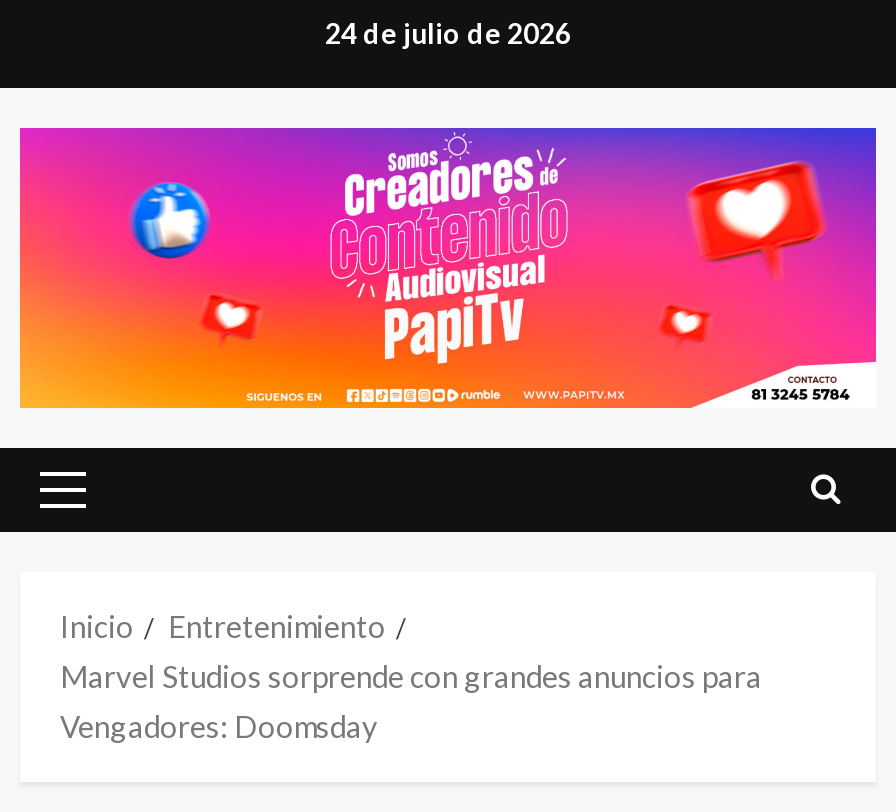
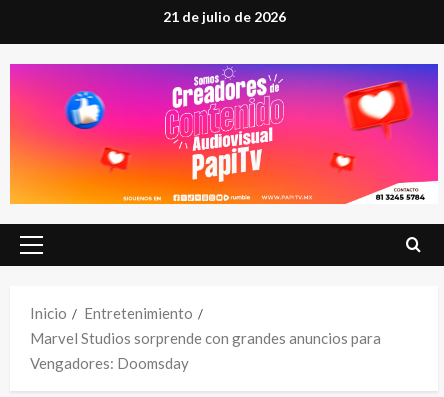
- 24 de julio de 2026
+ 21 de julio de 2026
